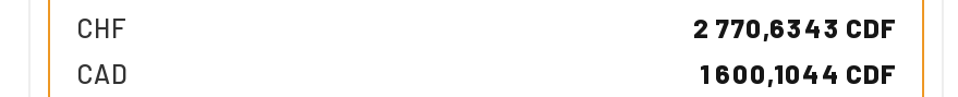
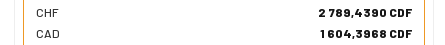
- 2 770,6343 CDF
+ 2 789,4390 CDF

- 1 600,1044 CDF
+ 1 604,3968 CDF
